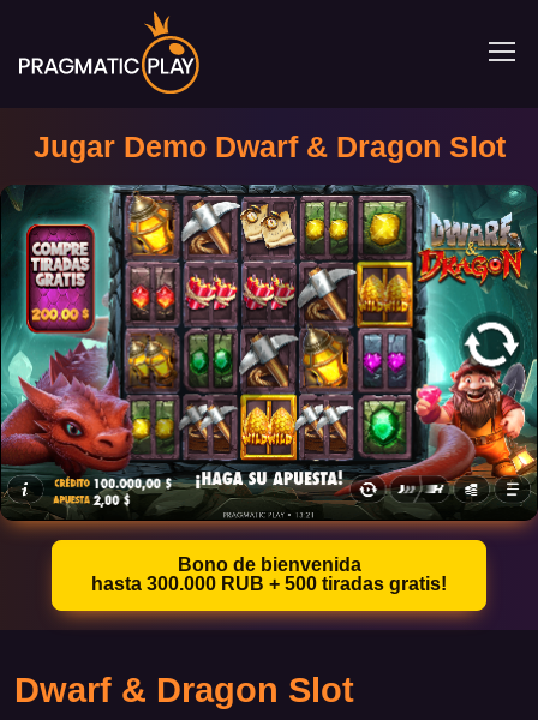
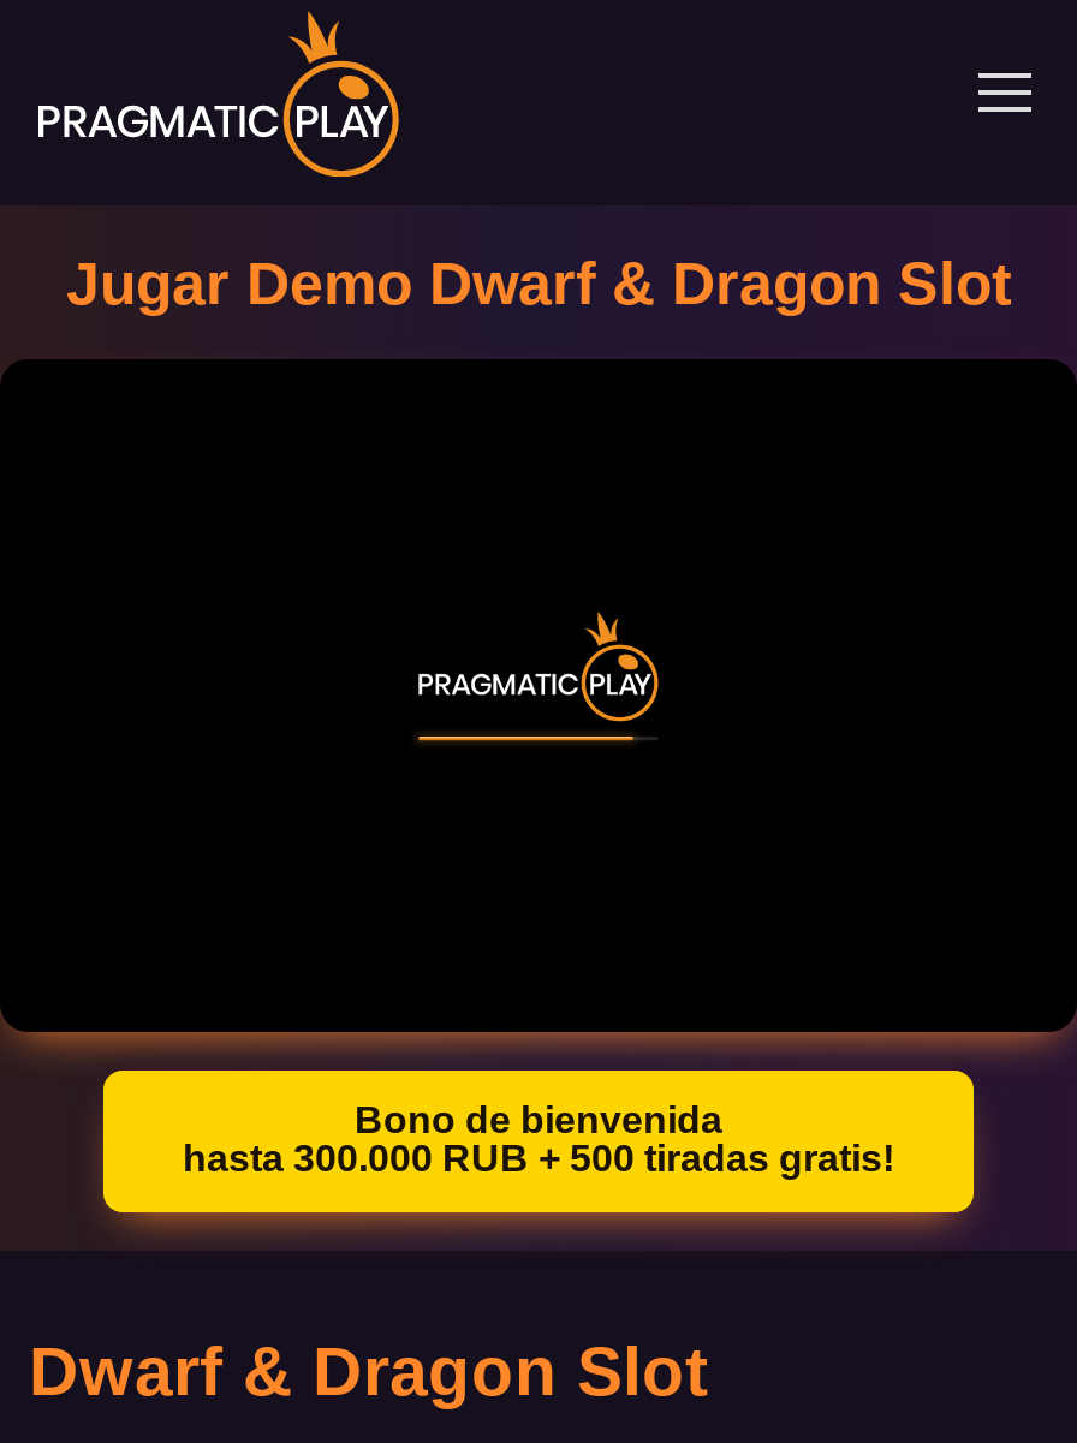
- [image]
